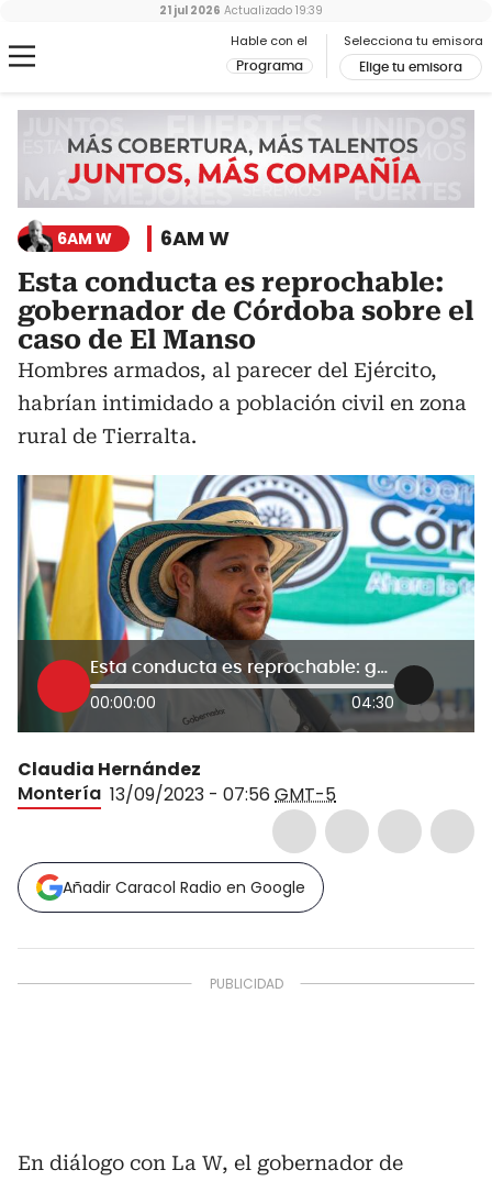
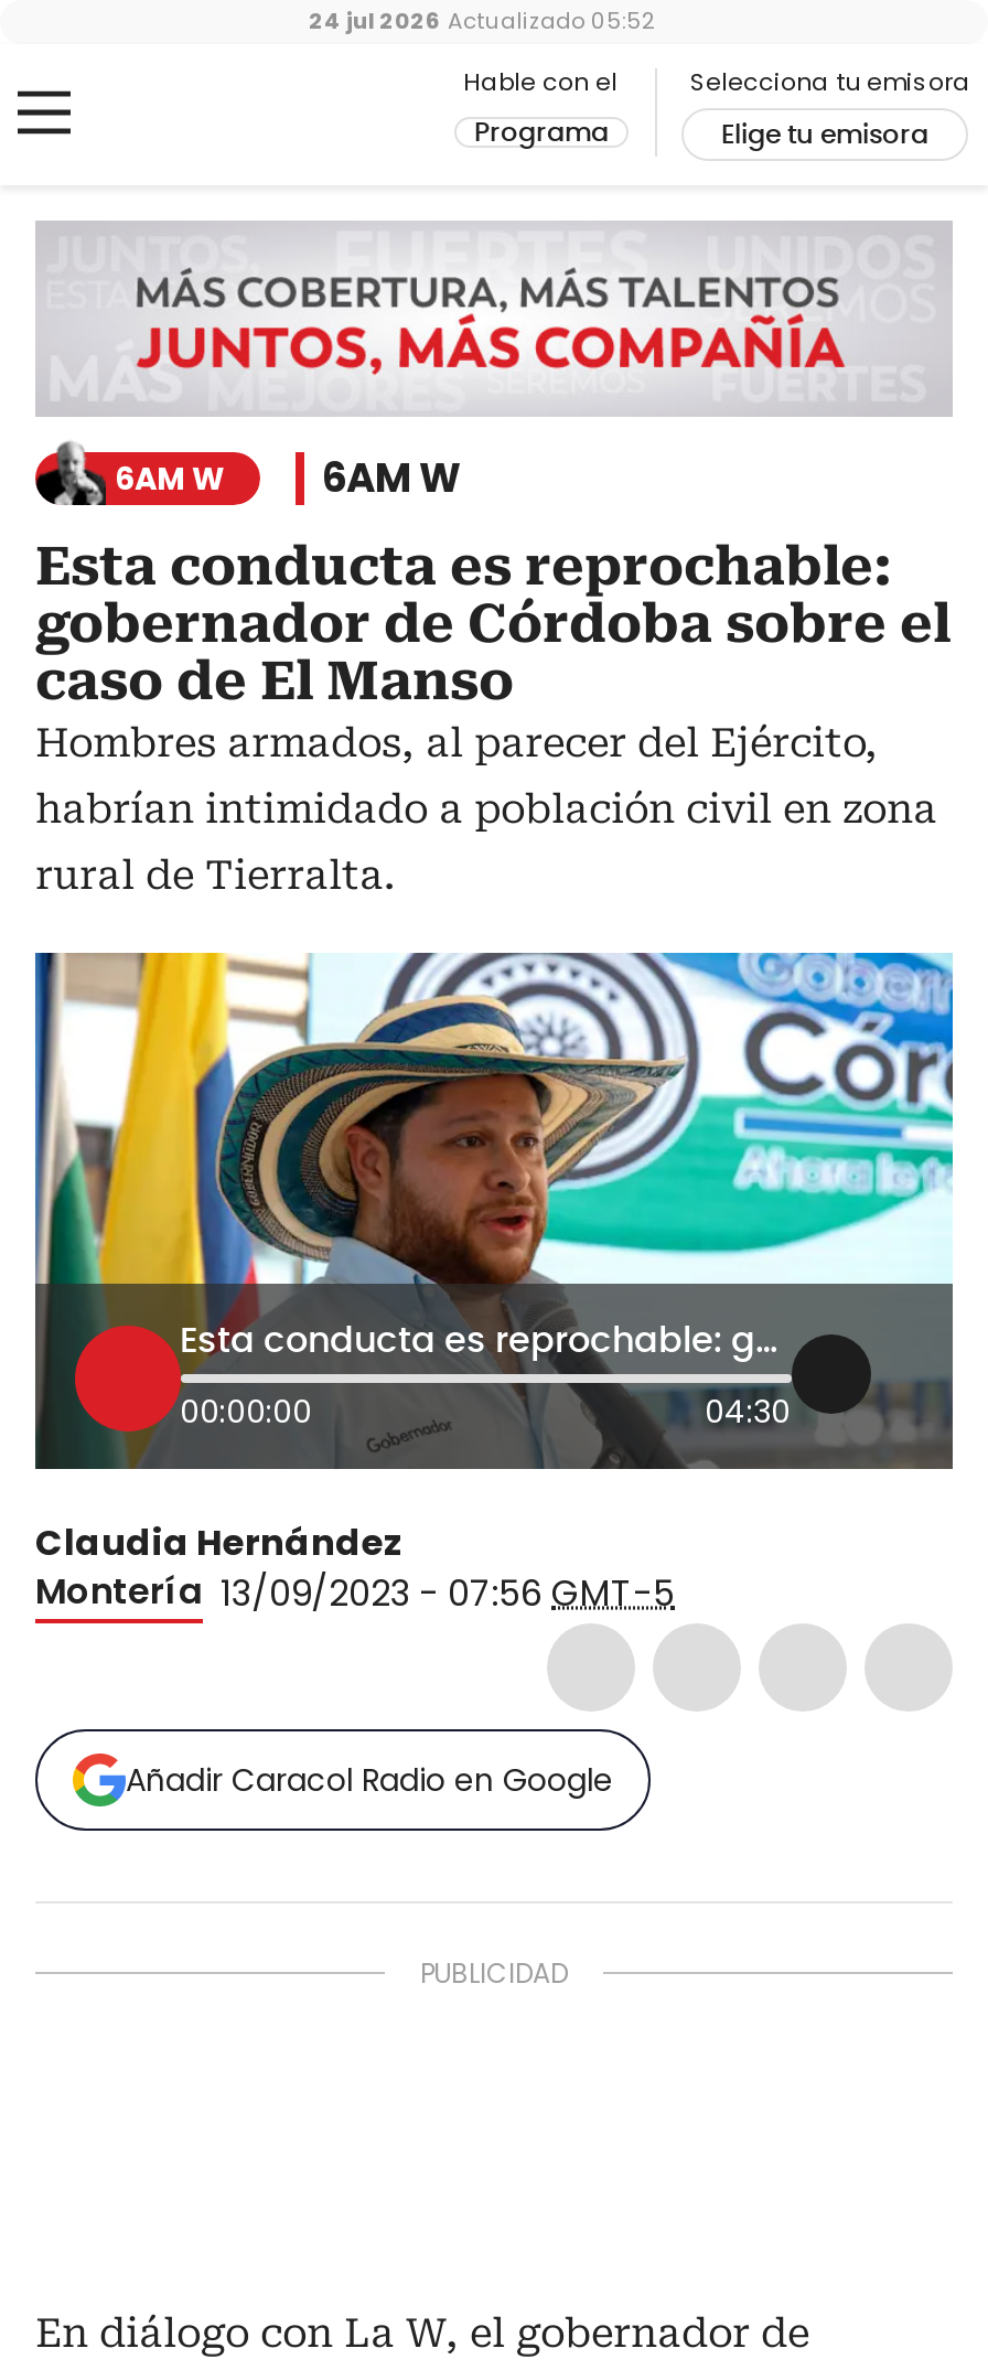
- 21 jul 2026 Actualizado 19:39
+ 24 jul 2026 Actualizado 05:52
